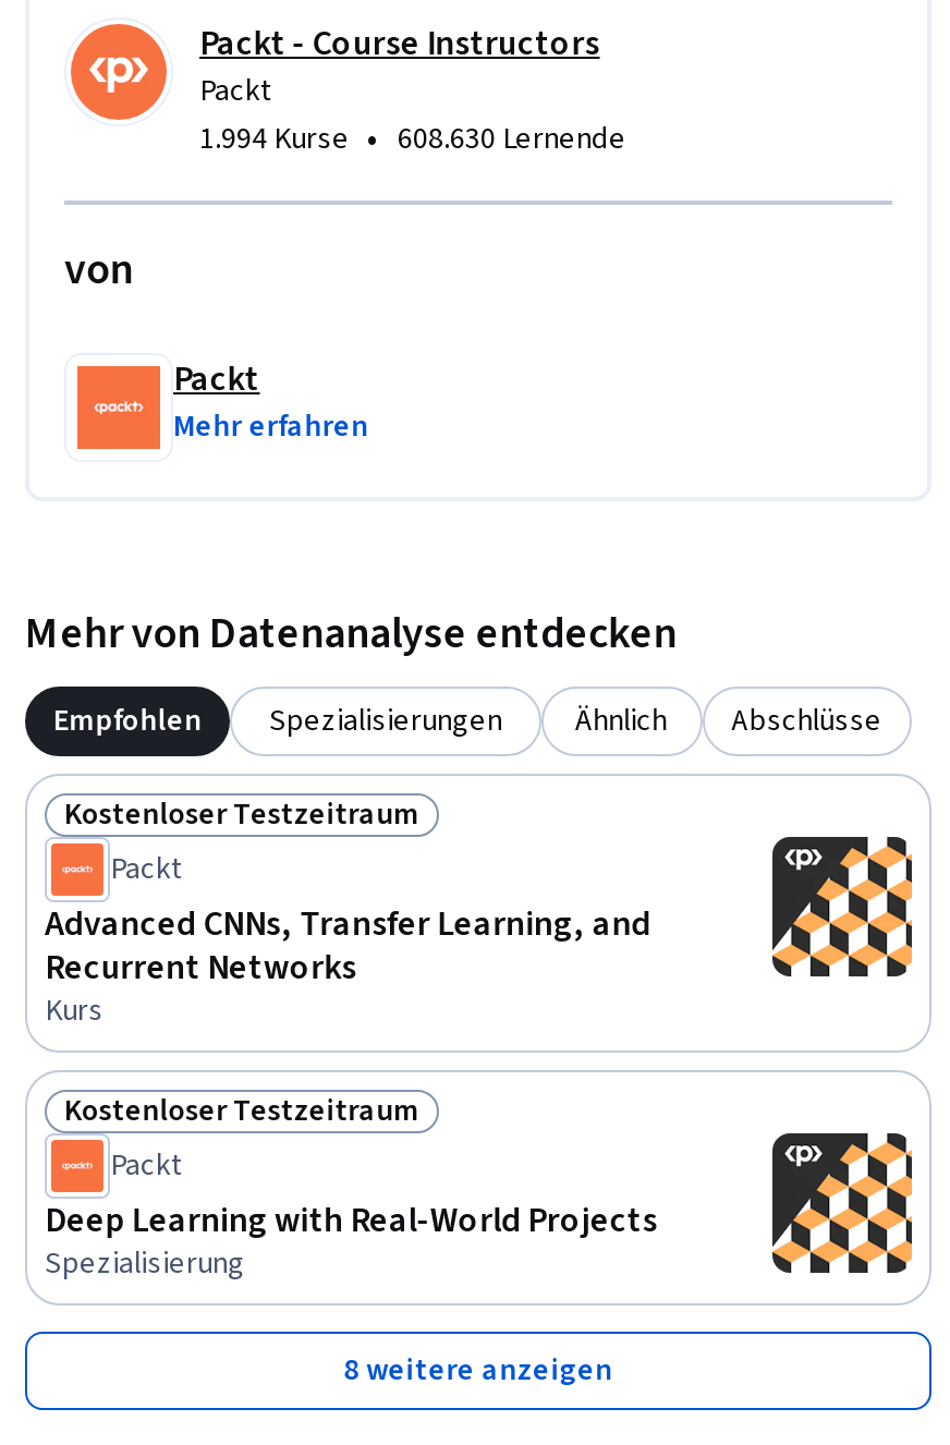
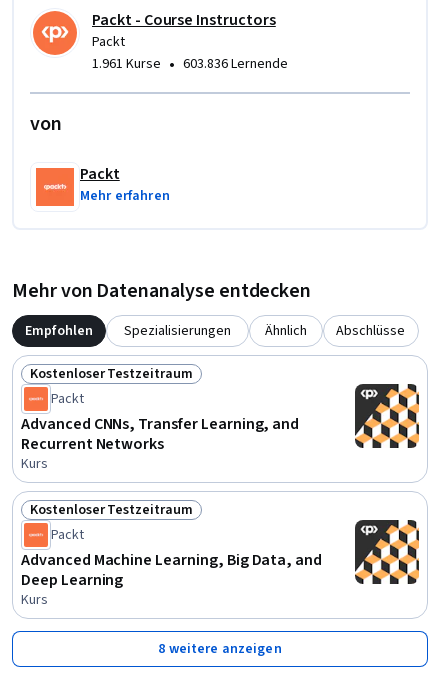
- 1.994 Kurse • 608.630 Lernende
+ 1.961 Kurse • 603.836 Lernende

- Deep Learning with Real-World Projects
- Spezialisierung
+ Advanced Machine Learning, Big Data, and
+ Deep Learning
+ Kurs
